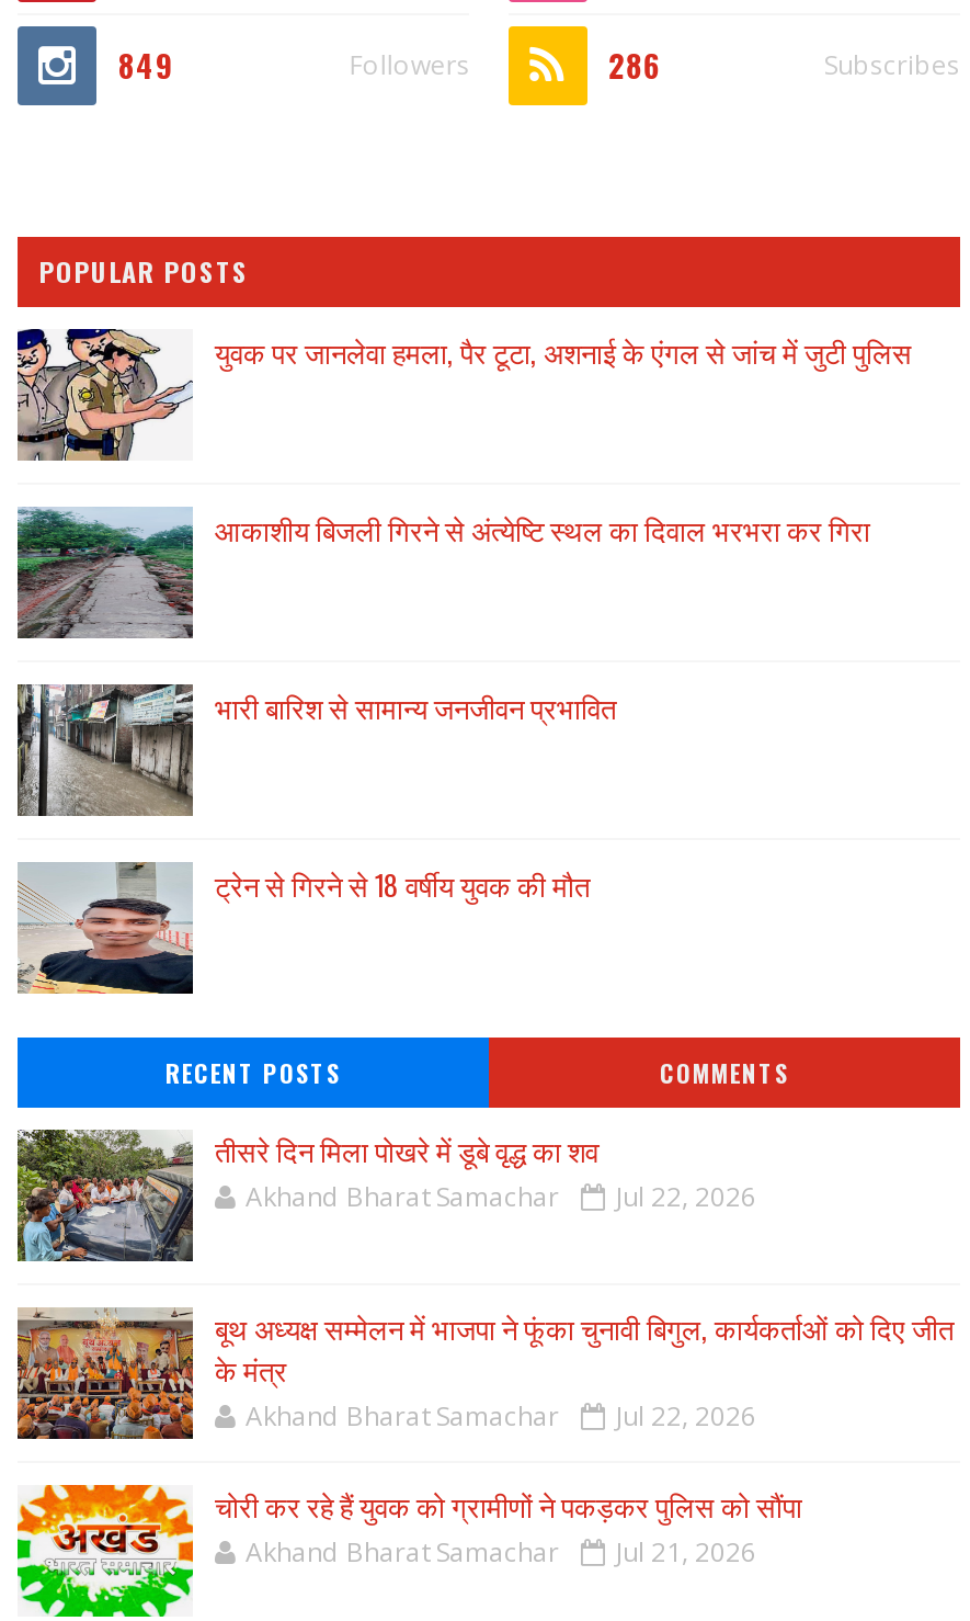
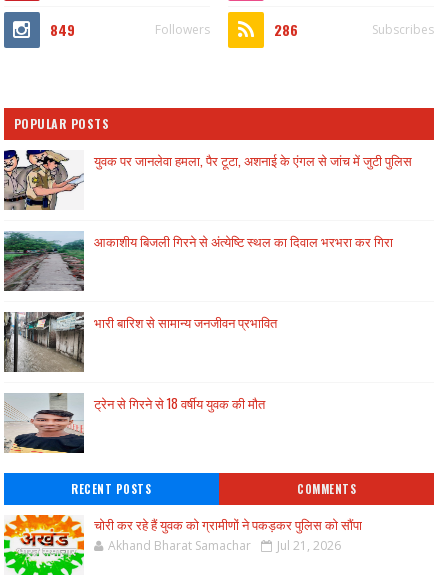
- [image]
- तीसरे दिन मिला पोखरे में डूबे वृद्ध का शव
- Akhand Bharat Samachar
- Jul 22, 2026
- बूथ अध्यक्ष सम्मेलन में भाजपा ने फूंका चुनावी बिगुल, कार्यकर्ताओं को दिए जीत
- के मंत्र
- Akhand Bharat Samachar
- Jul 22, 2026

- [image]
